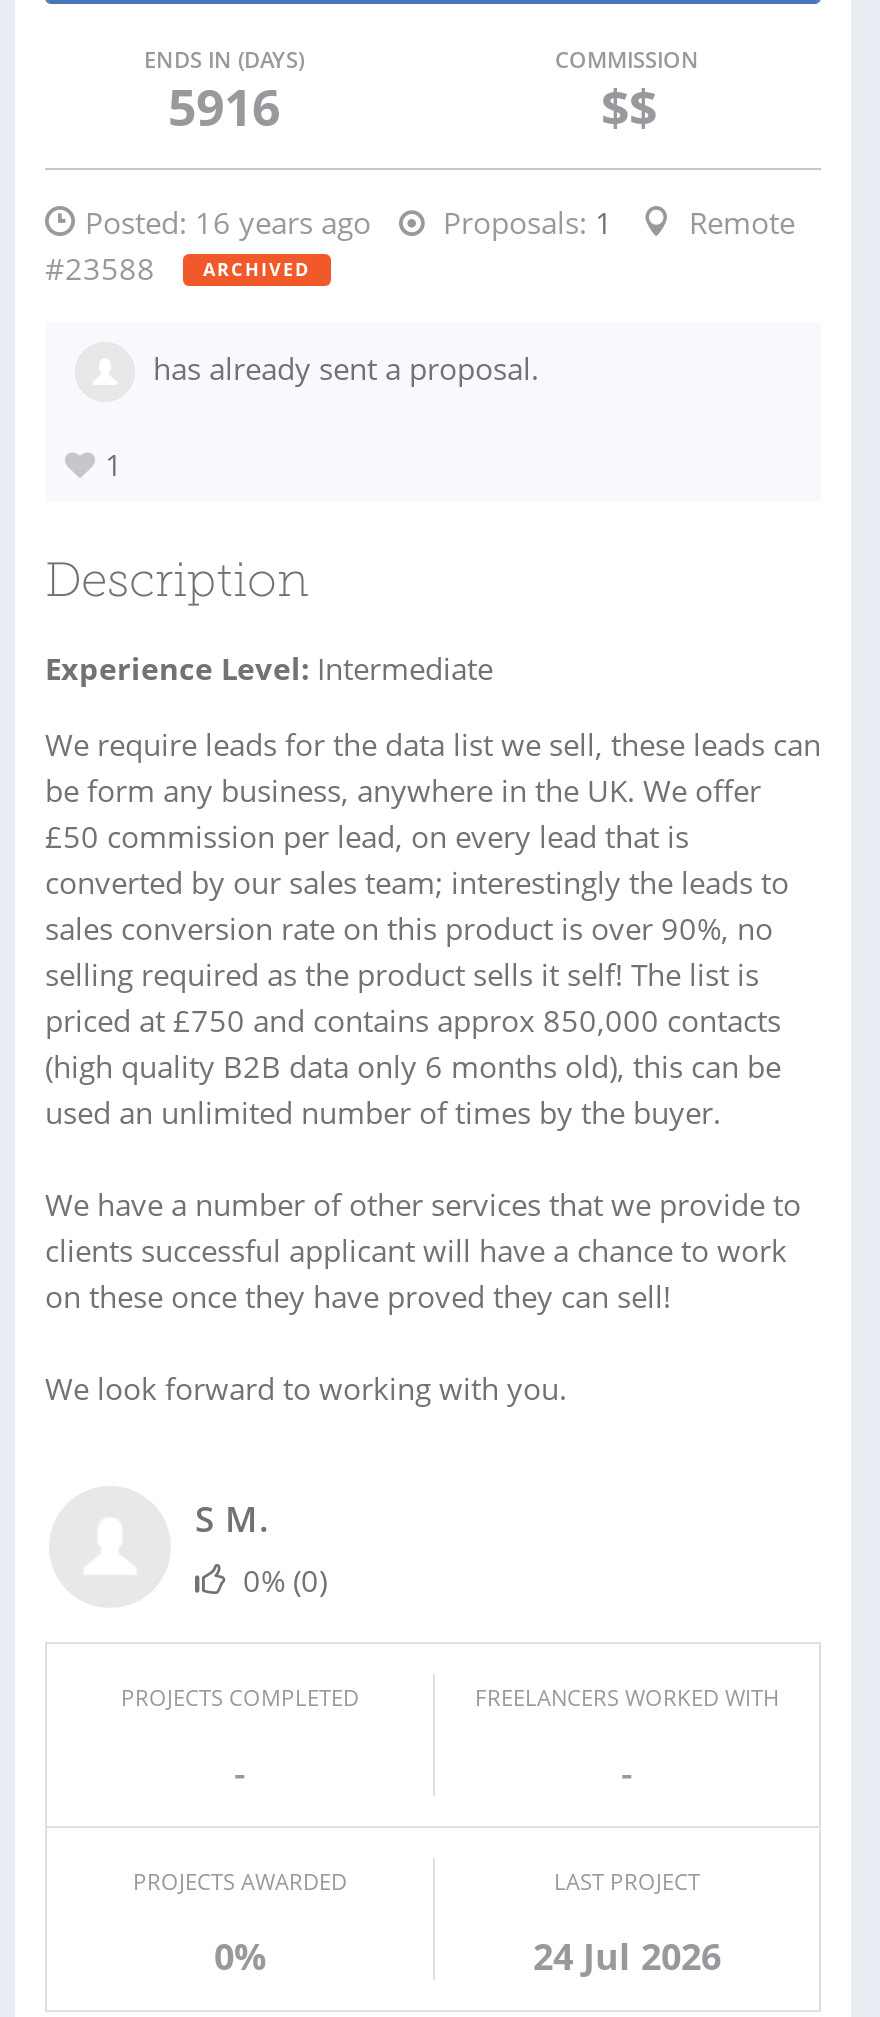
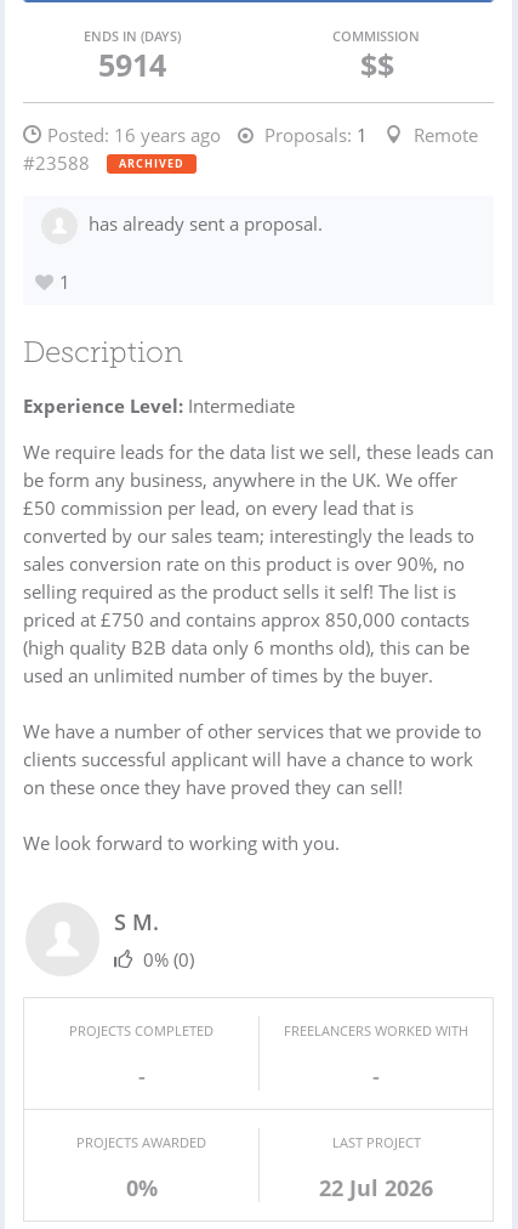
- 5916
+ 5914

- 24 Jul 2026
+ 22 Jul 2026
